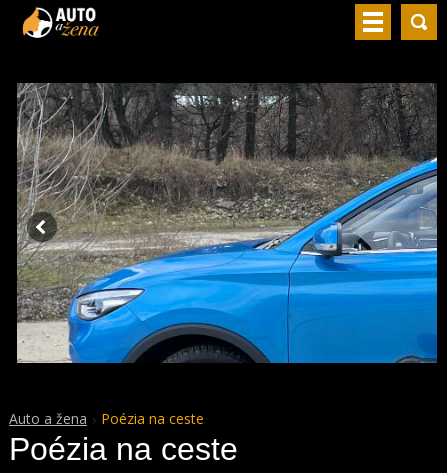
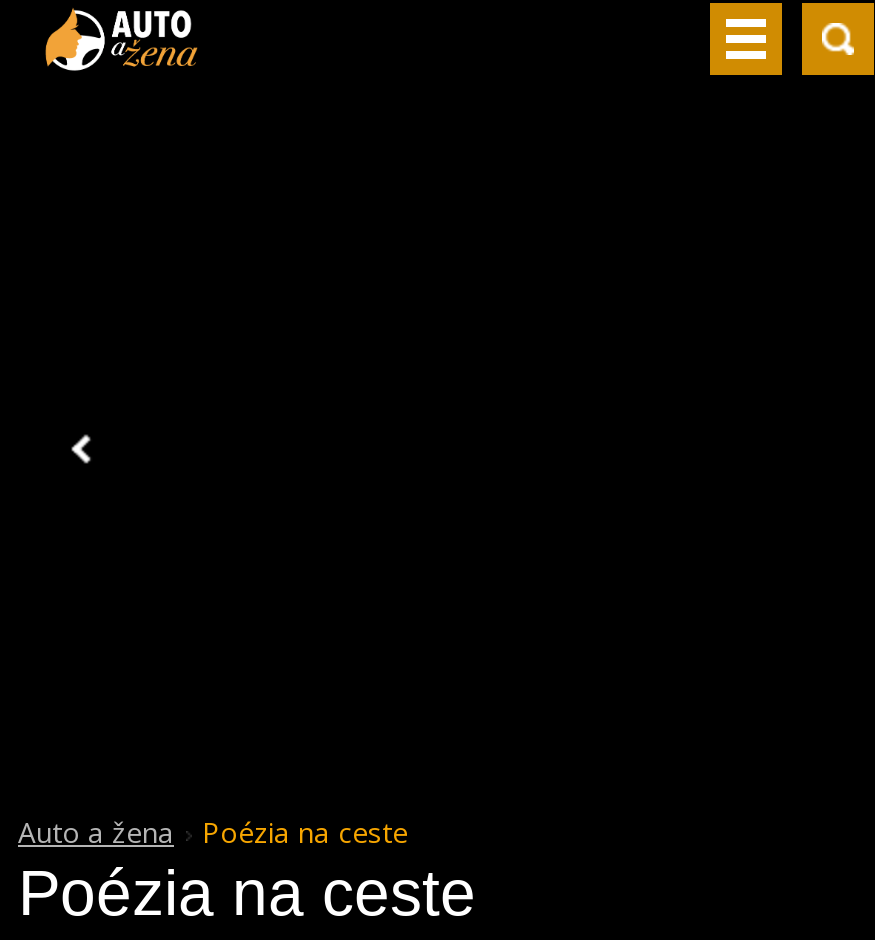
- [image]
